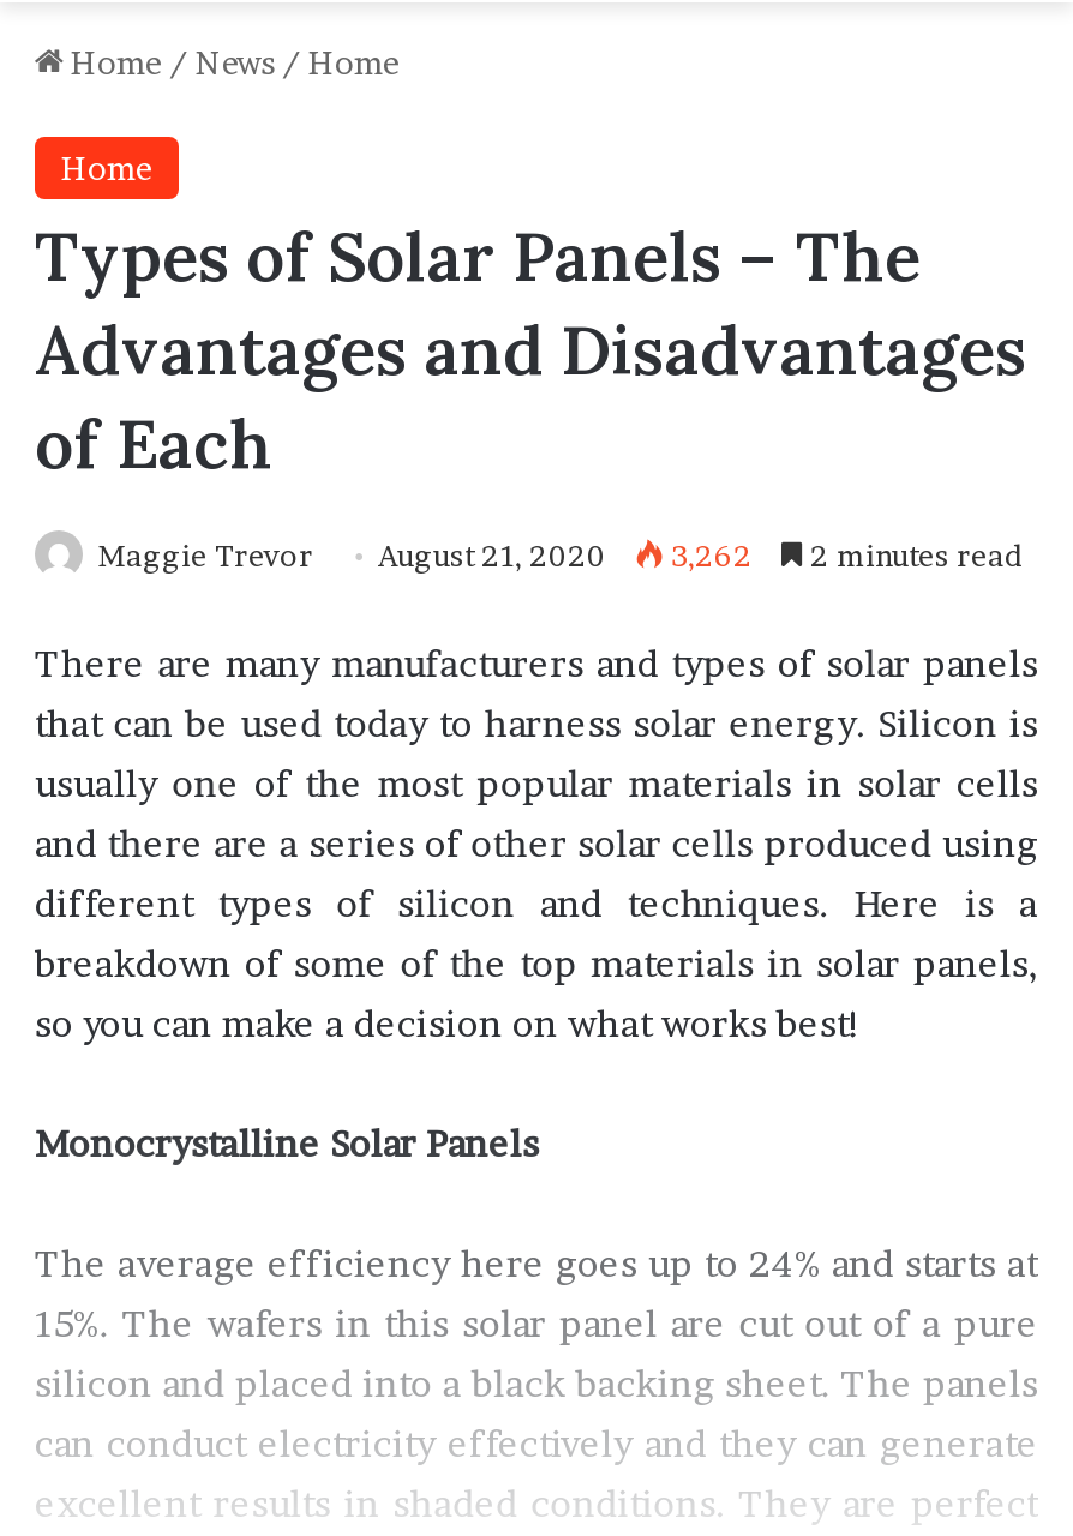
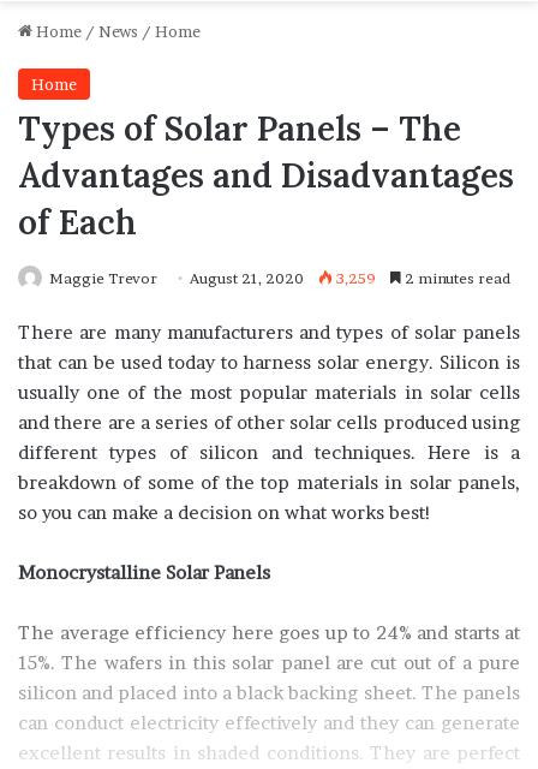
- Maggie Trevor August 21, 2020 3,262 2 minutes read
+ Maggie Trevor August 21, 2020 3,259 2 minutes read
